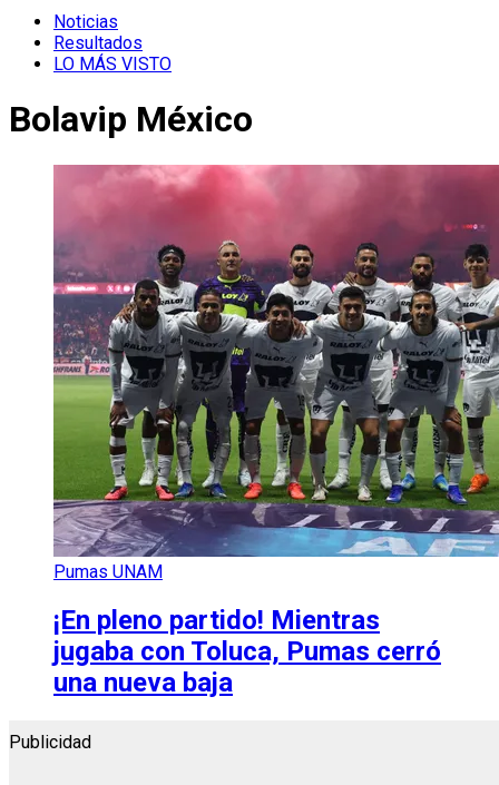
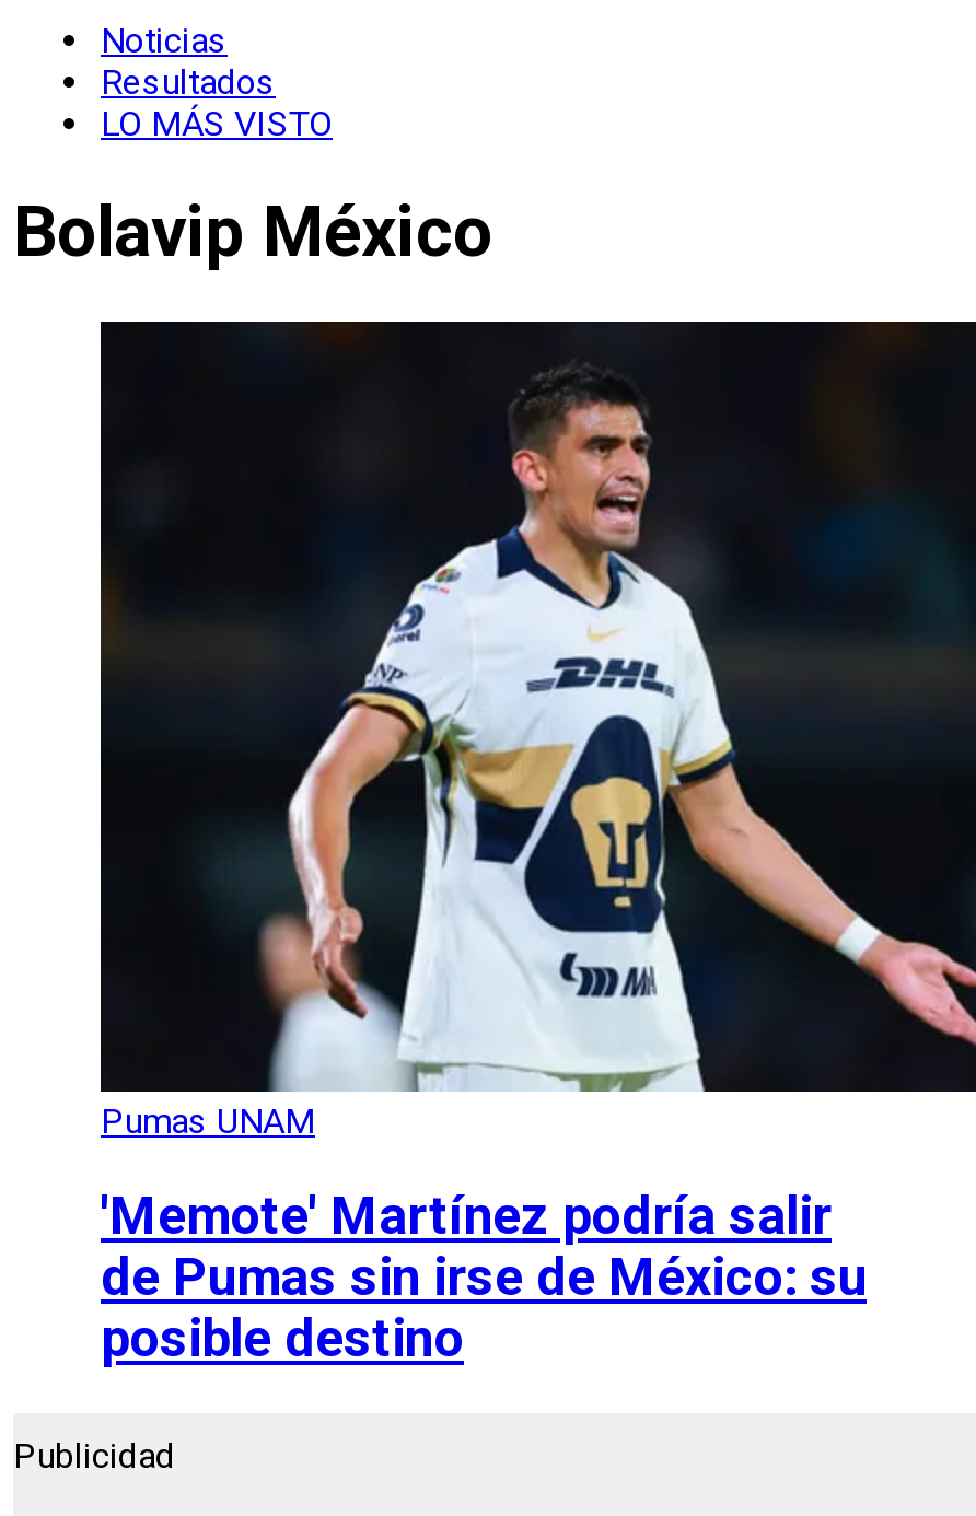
- [image]
+ [image]

- ¡En pleno partido! Mientras
- jugaba con Toluca, Pumas cerró
- una nueva baja
+ 'Memote' Martínez podría salir
+ de Pumas sin irse de México: su
+ posible destino
